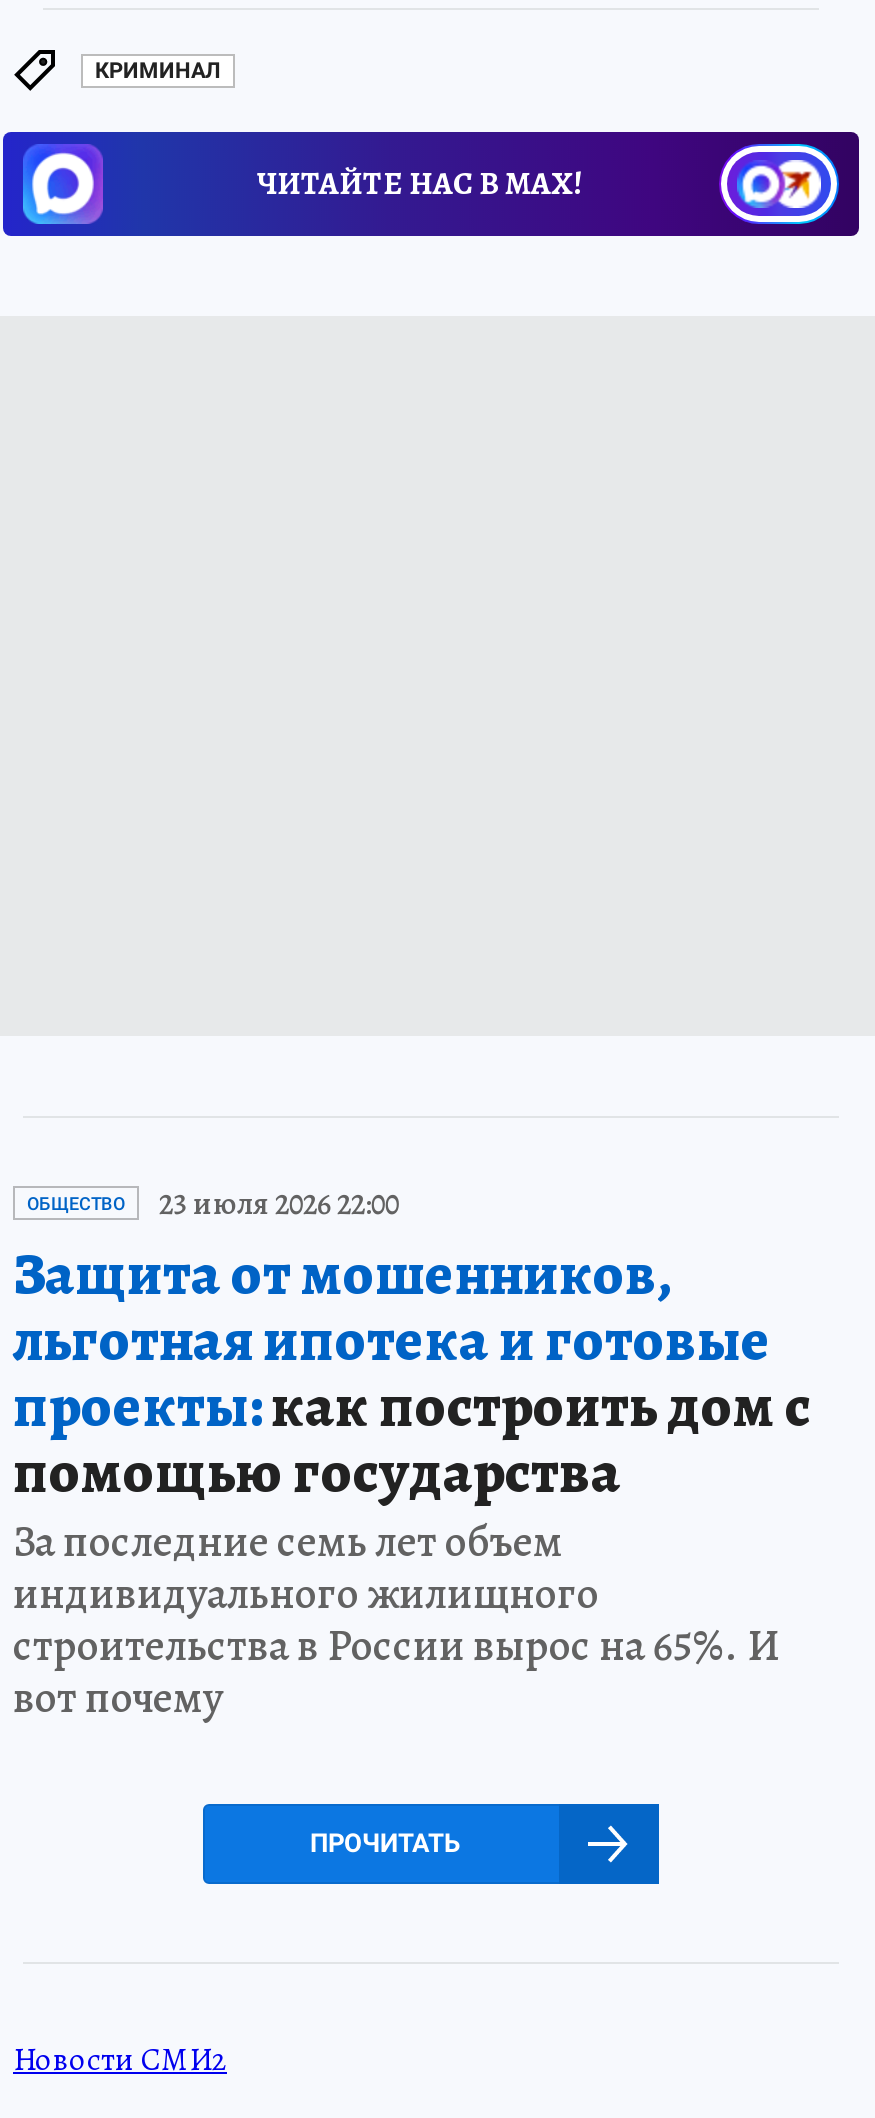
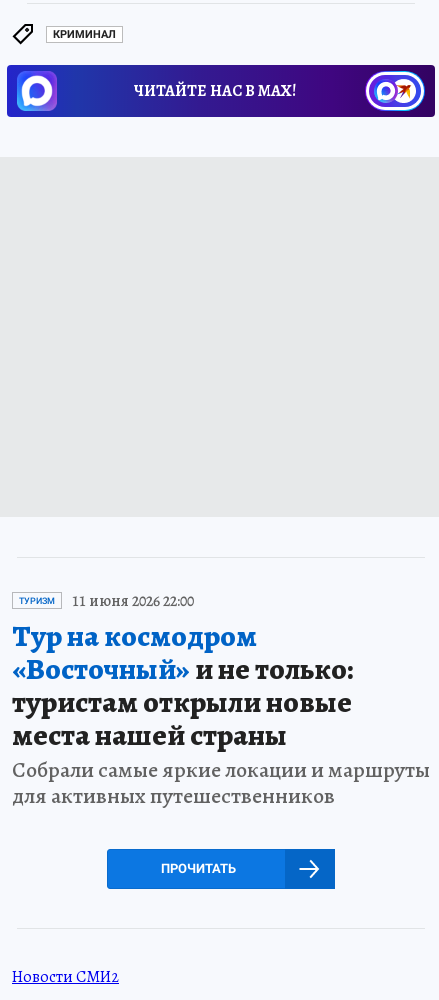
- ОБЩЕСТВО
- 23 июля 2026 22:00
- Защита от мошенников,
- льготная ипотека и готовые
- проекты:как построить дом с
- помощью государства
- За последние семь лет объем
- индивидуального жилищного
- строительства в России вырос на 65%. И
- вот почему
+ ТУРИЗМ
+ 11 июня 2026 22:00
+ Тур на космодром
+ «Восточный»и не только:
+ туристам открыли новые
+ места нашей страны
+ Собрали самые яркие локации и маршруты
+ для активных путешественников
